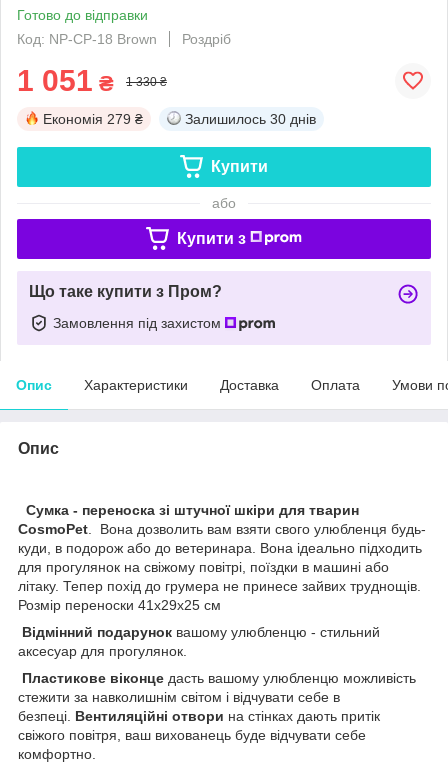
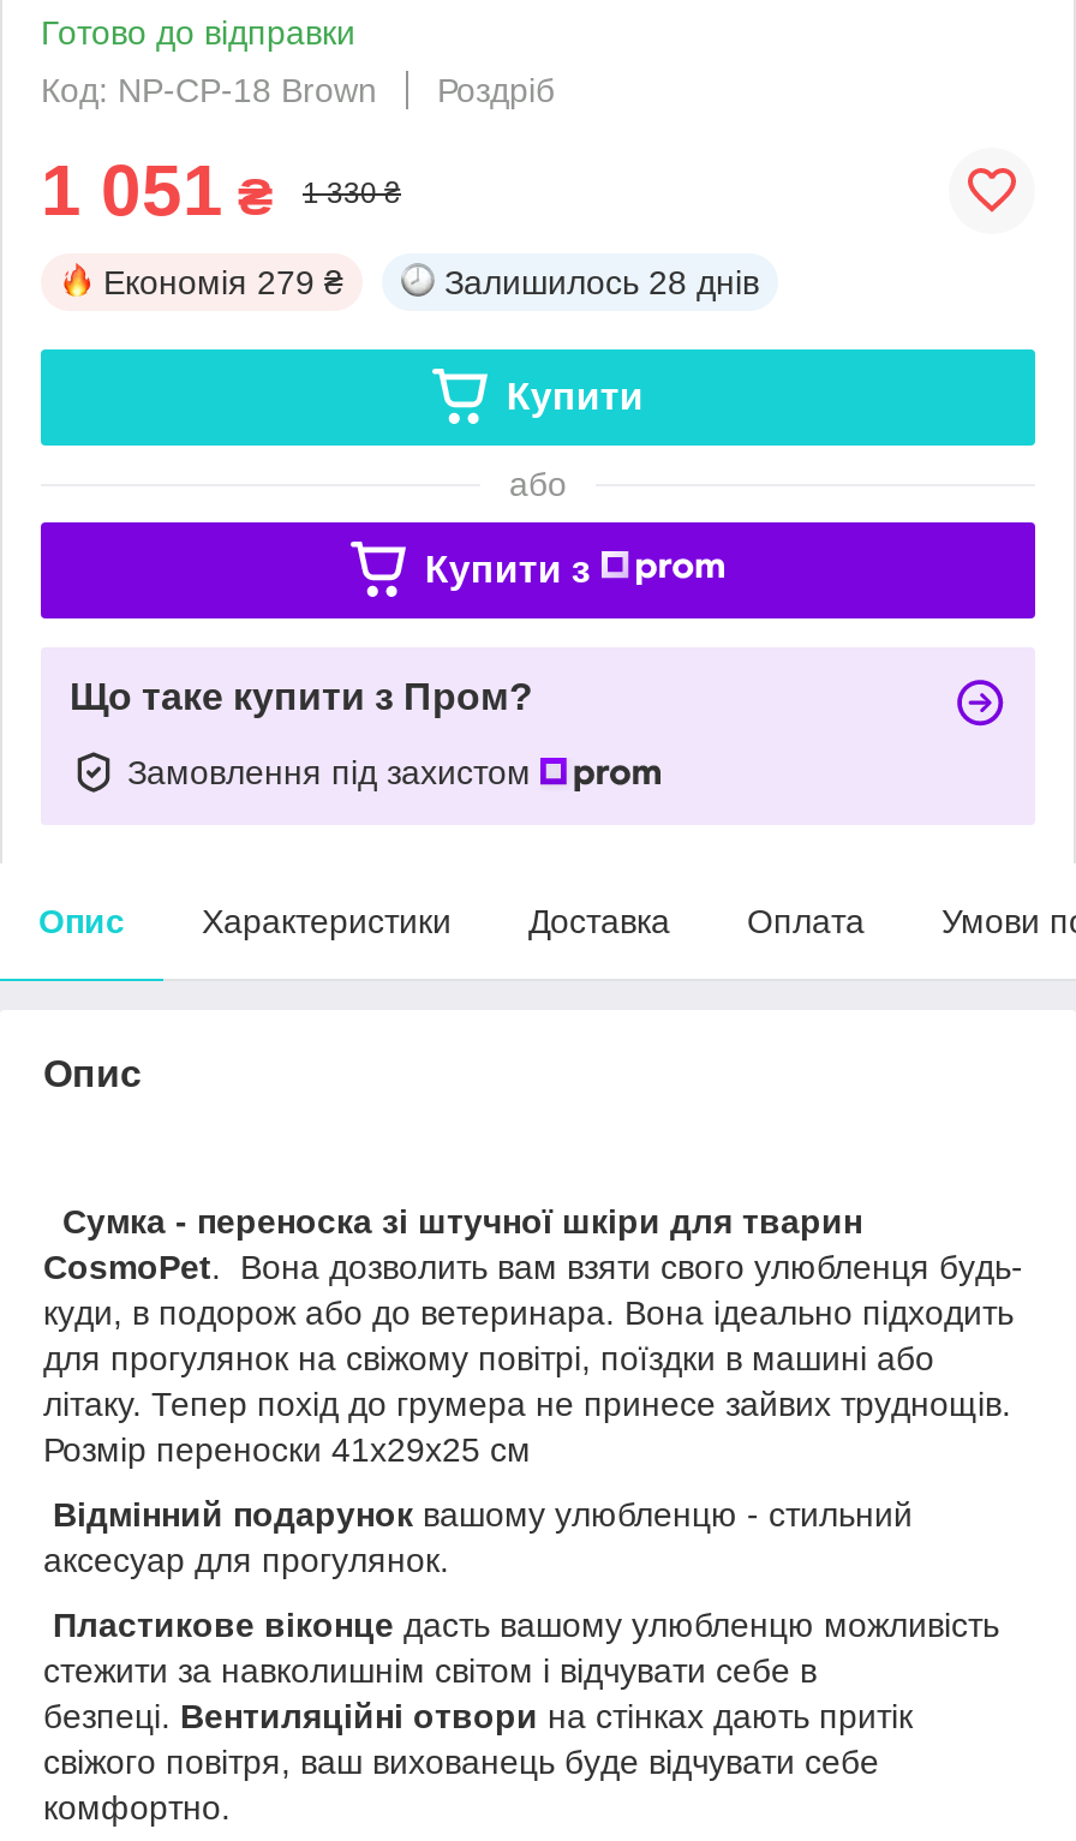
- Залишилось 30 днів
+ Залишилось 28 днів
